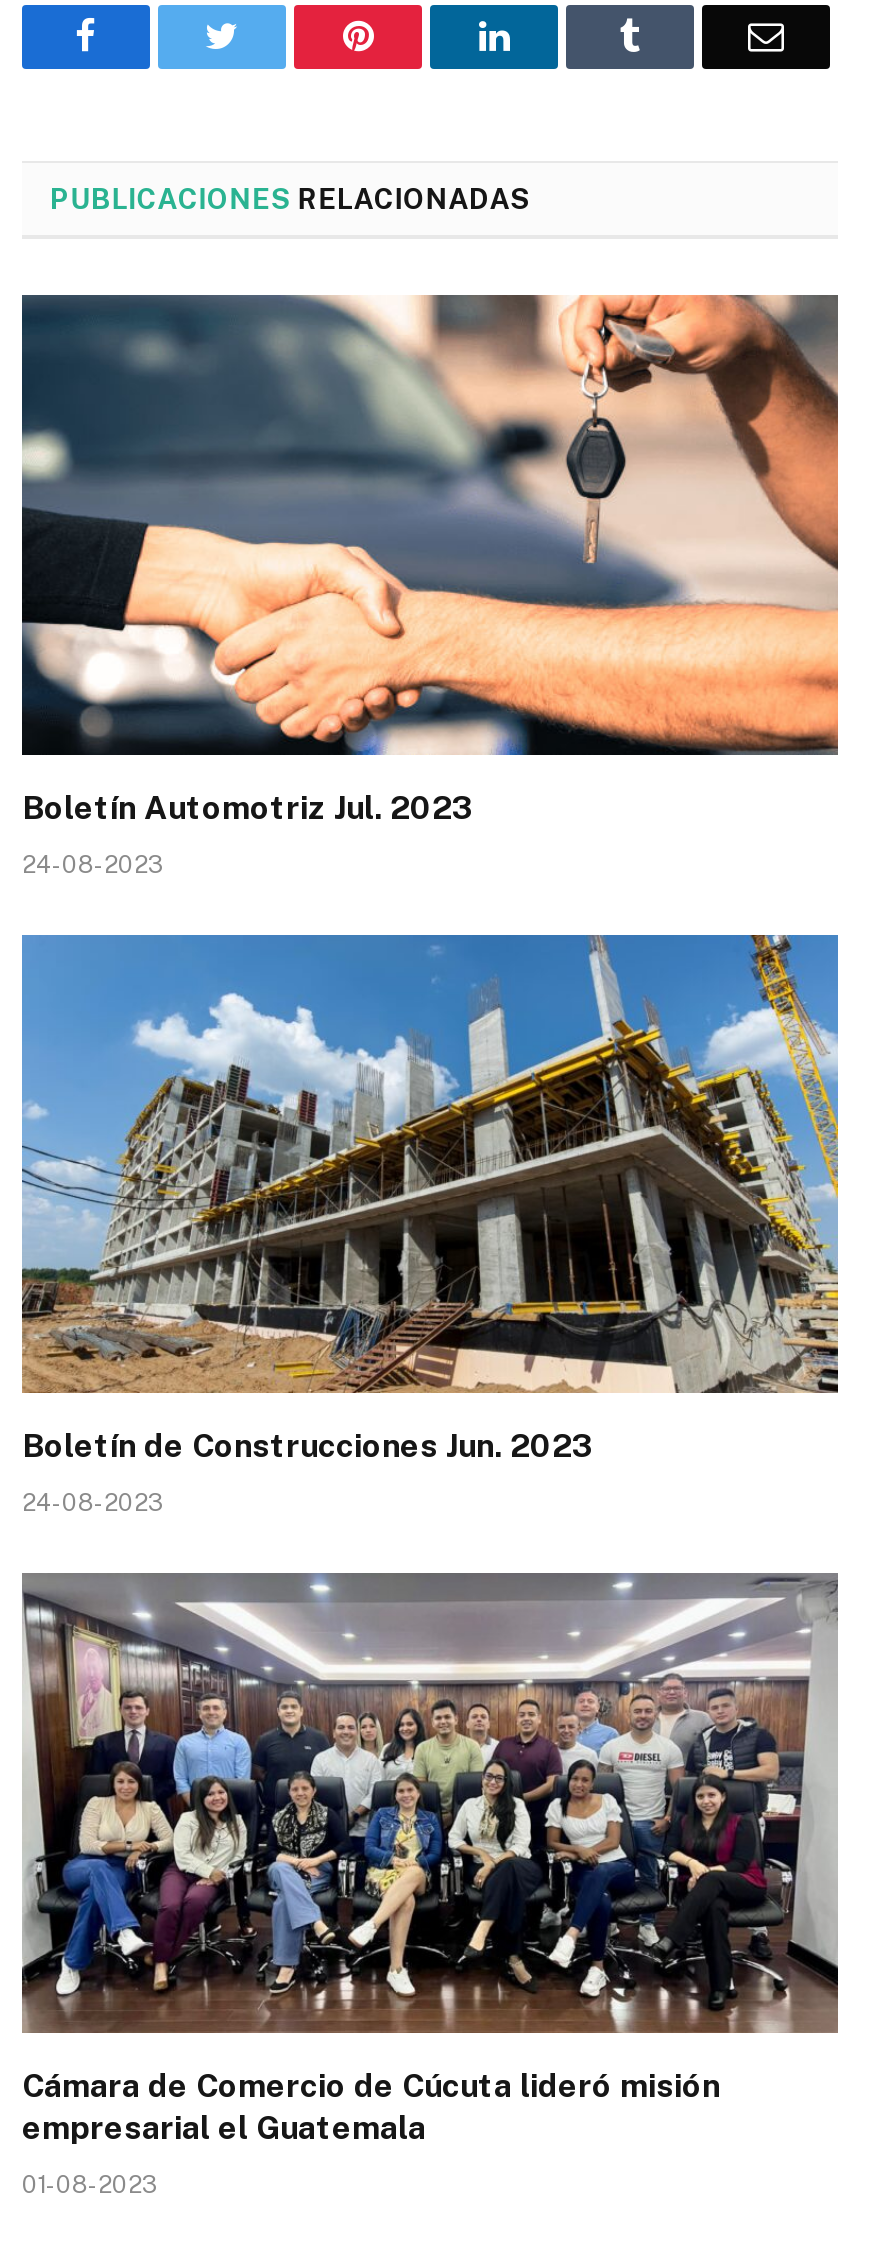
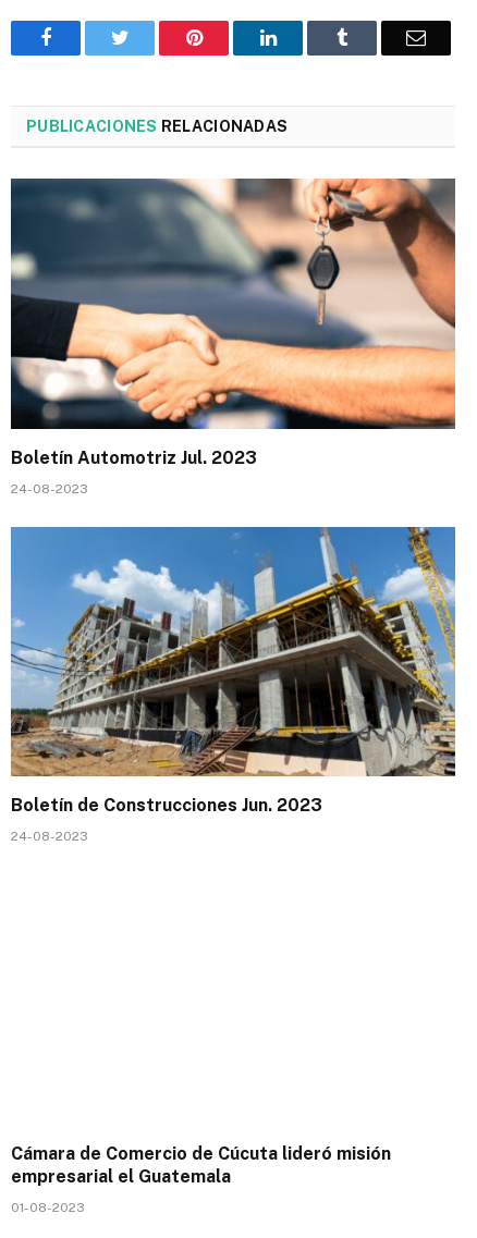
- [image]
